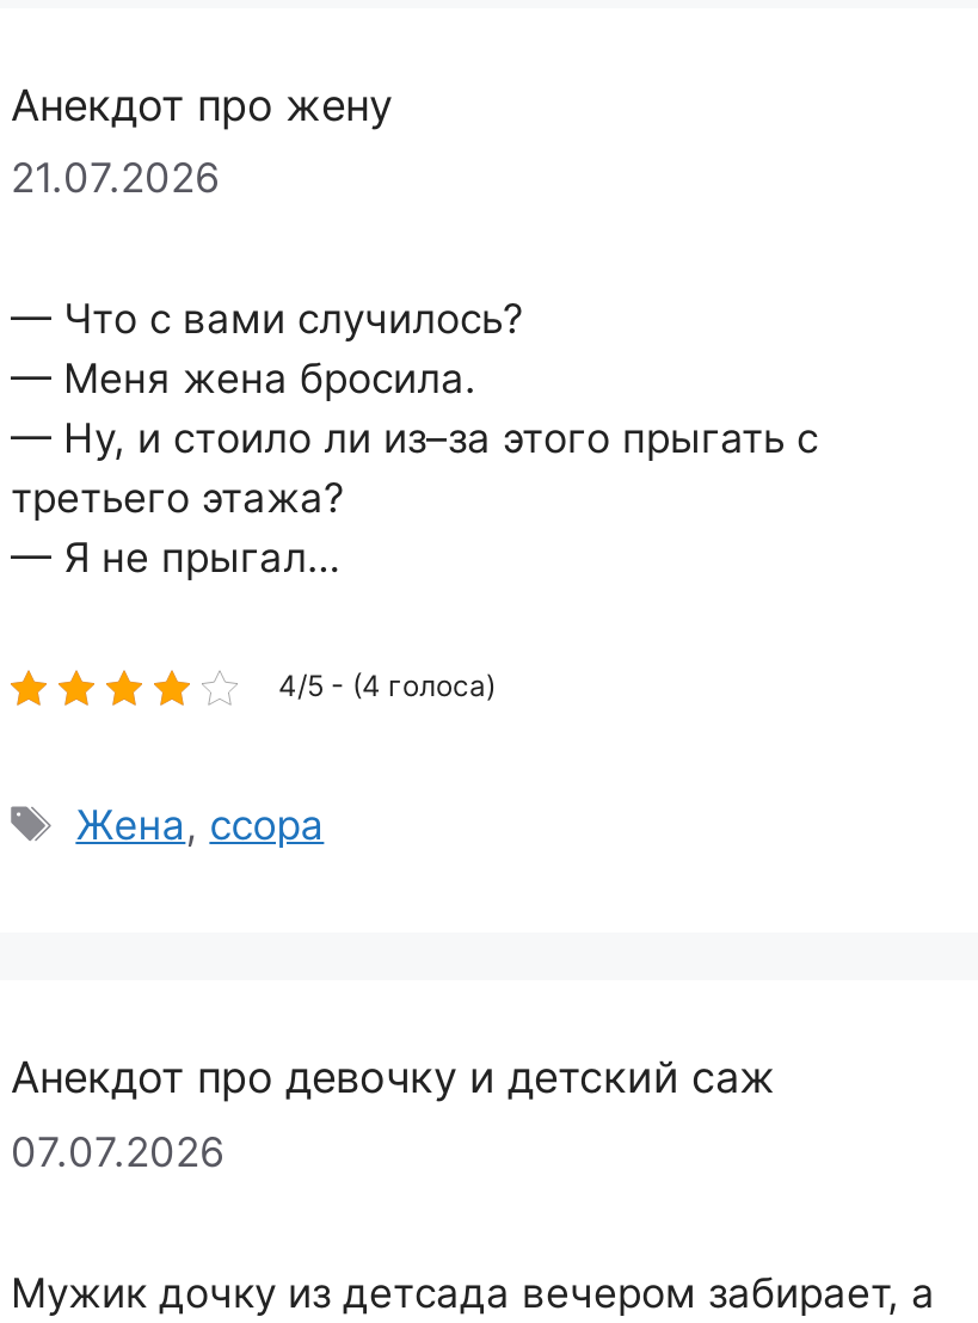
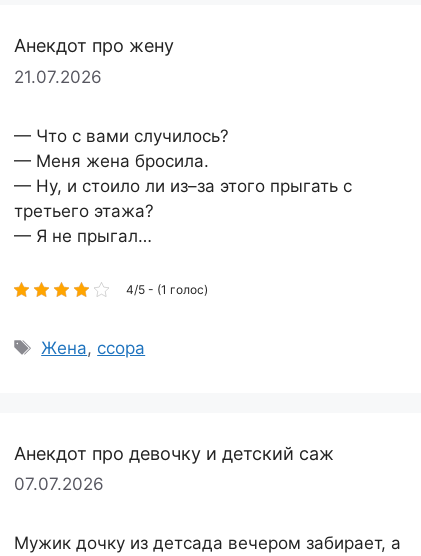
- 4/5 - (4 голоса)
+ 4/5 - (1 голос)
